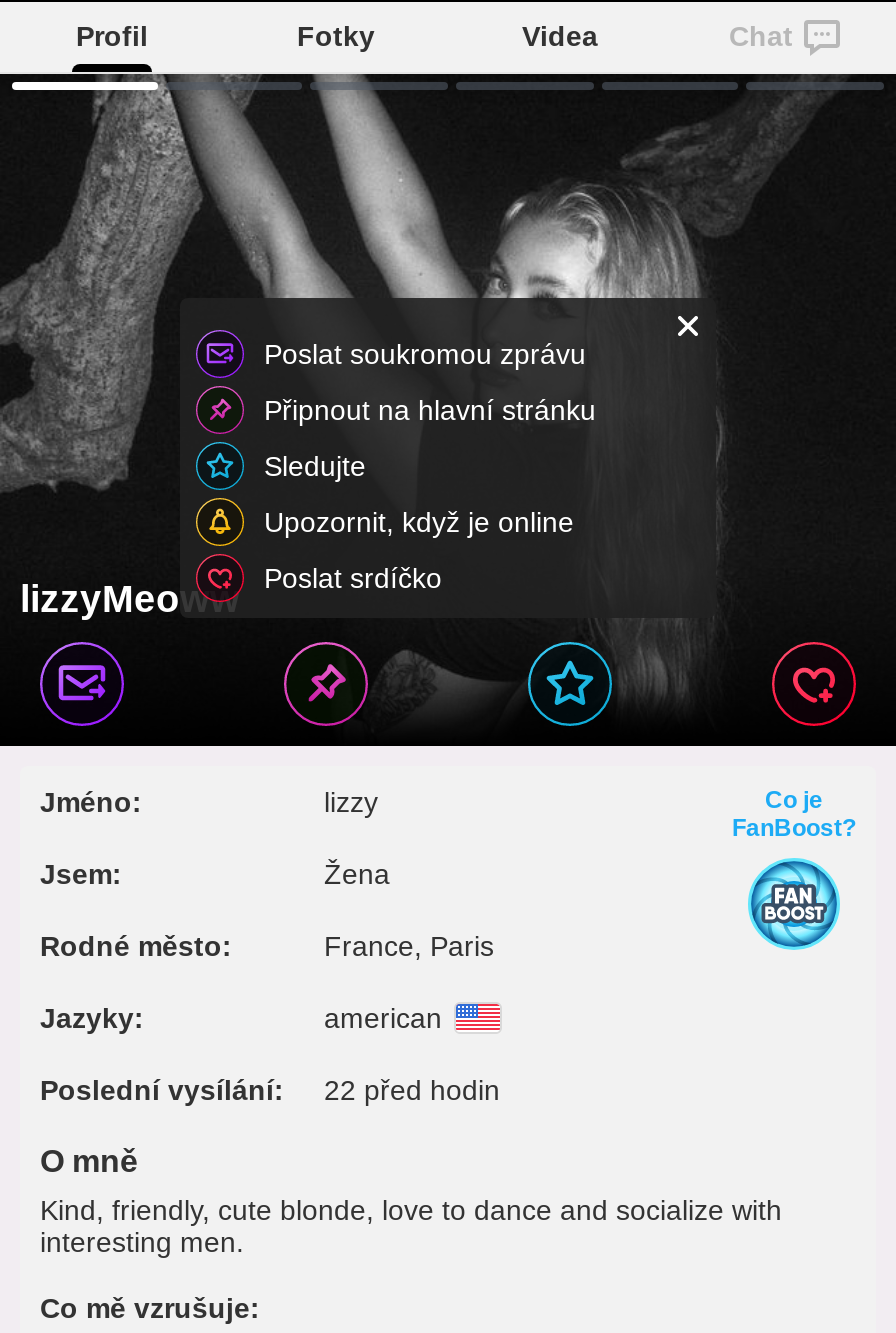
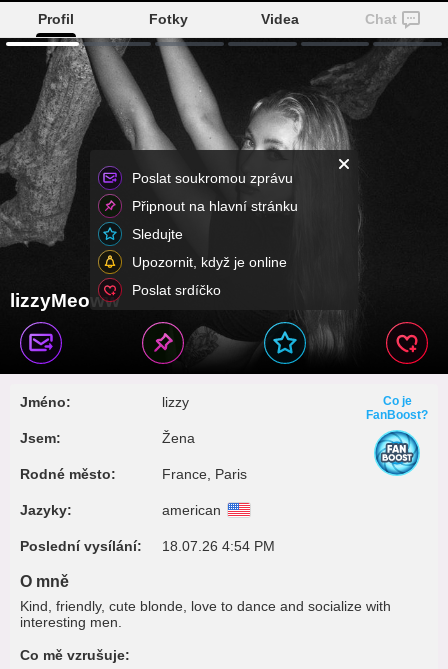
- Poslední vysílání: 22 před hodin
+ Poslední vysílání: 18.07.26 4:54 PM
